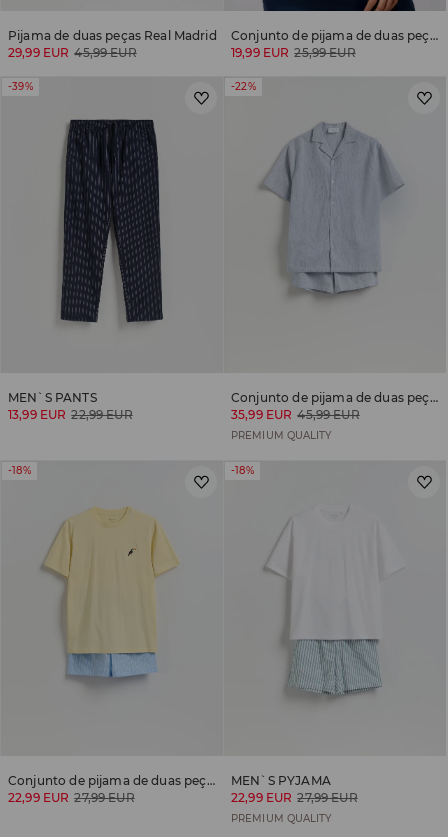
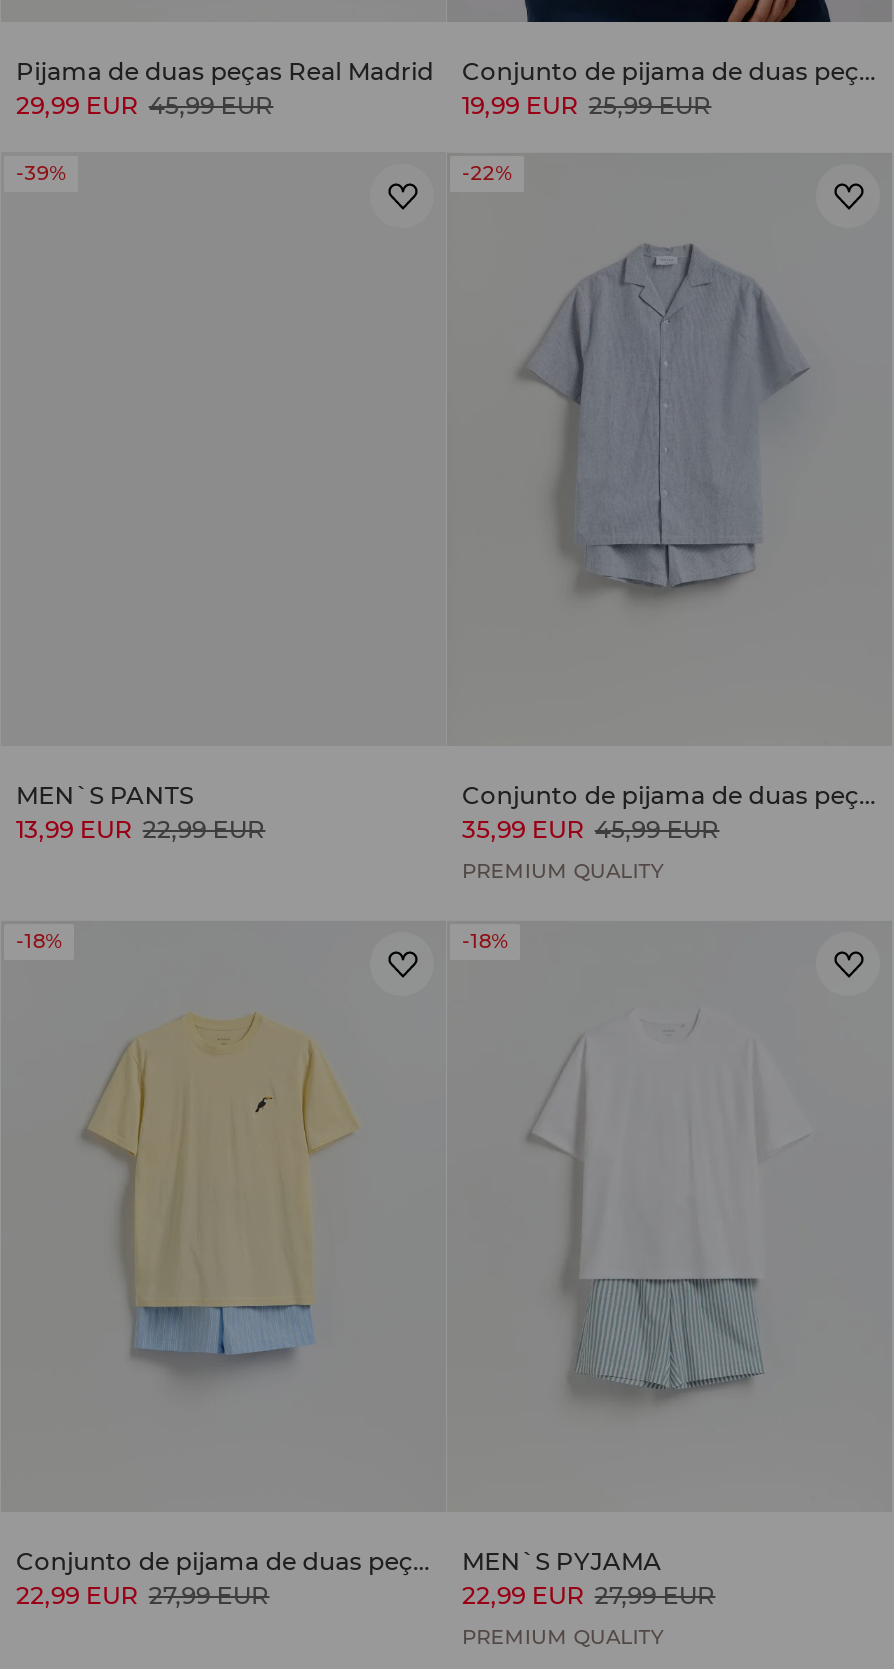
- [image]
